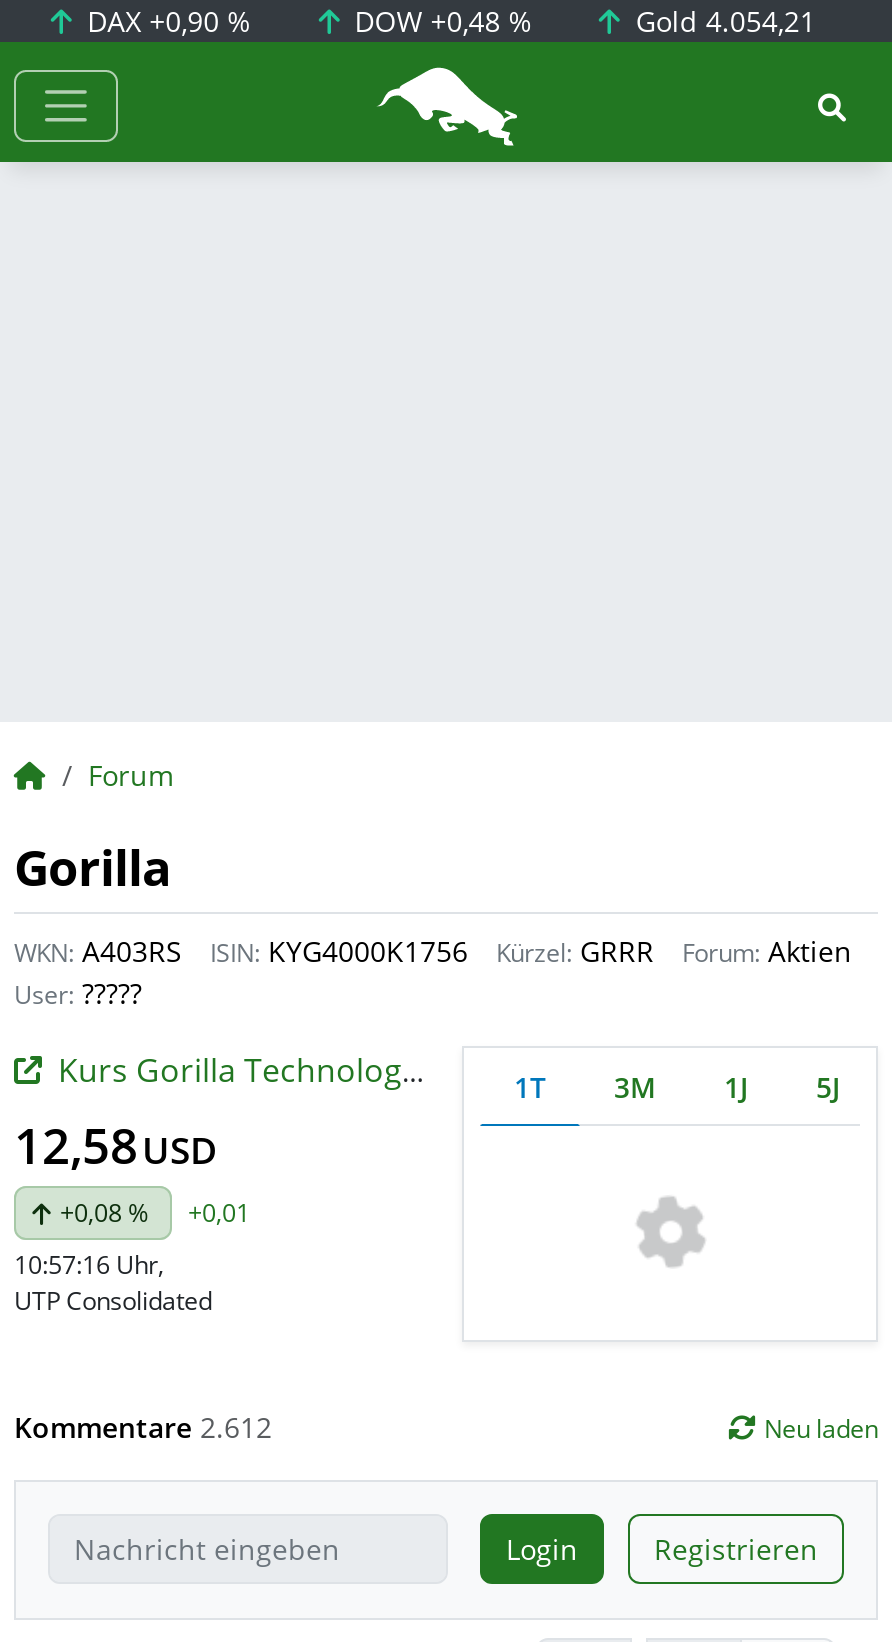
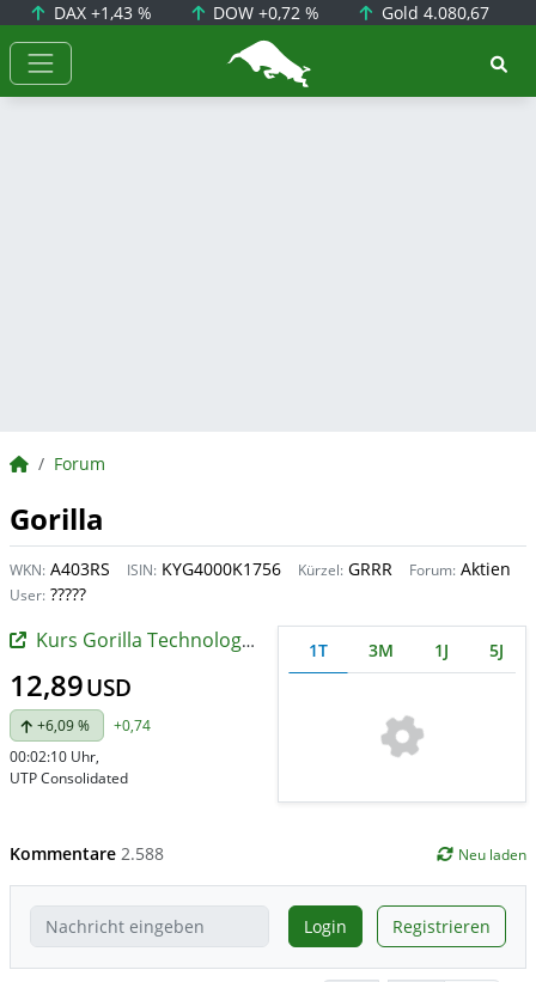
- DAX +0,90 %
+ DAX +1,43 %

- DOW +0,48 %
+ DOW +0,72 %

- Gold 4.054,21
+ Gold 4.080,67

- 12,58 USD
+ 12,89 USD

- +0,08 %
+ +6,09 %

- +0,01
+ +0,74

- 10:57:16 Uhr,
+ 00:02:10 Uhr,

- Kommentare 2.612
+ Kommentare 2.588
